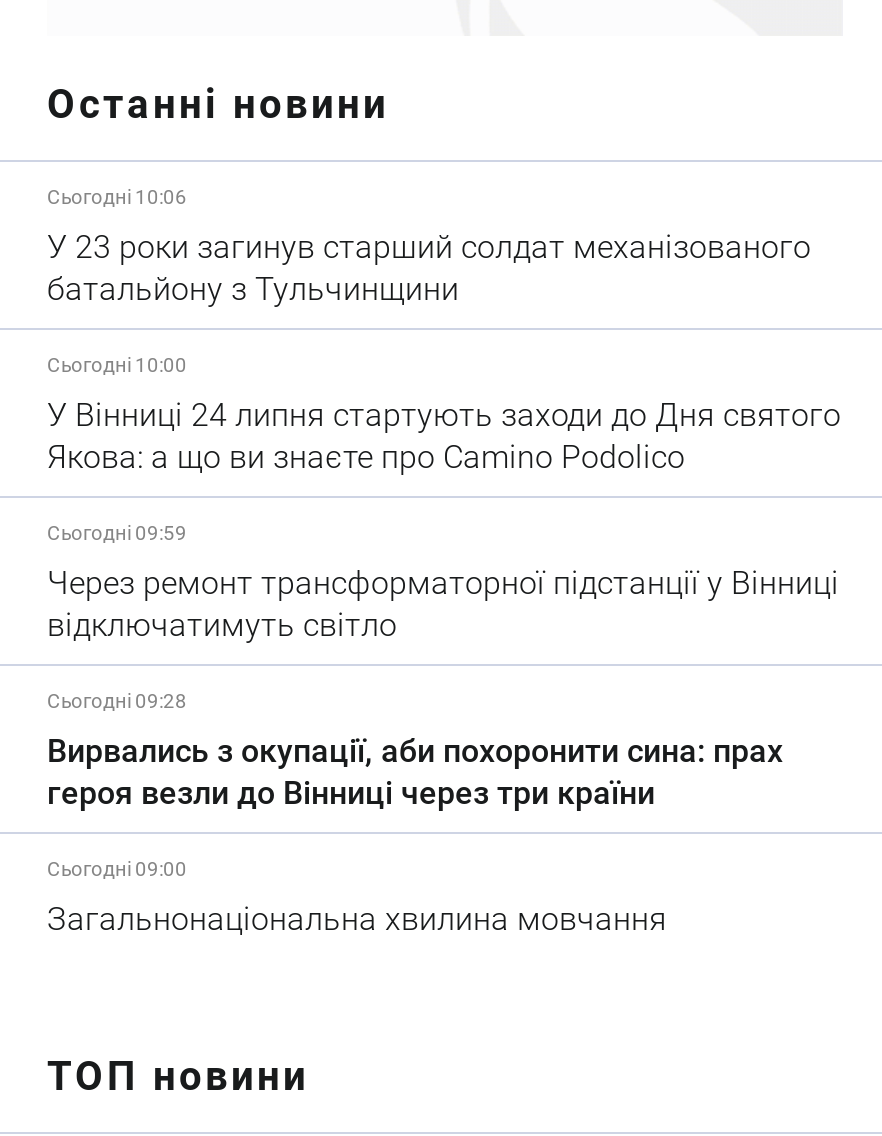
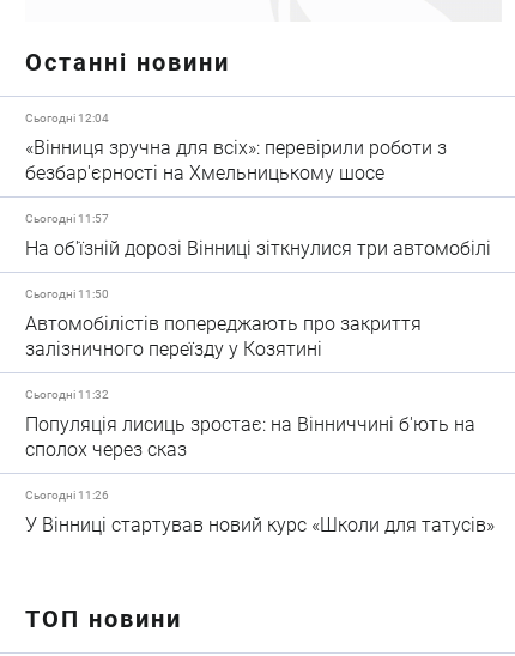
- Сьогодні 10:06
- У 23 роки загинув старший солдат механізованого
- батальйону з Тульчинщини
+ Сьогодні 12:04
+ «Вінниця зручна для всіх»: перевірили роботи з
+ безбар'єрності на Хмельницькому шосе

- Сьогодні 10:00
- У Вінниці 24 липня стартують заходи до Дня святого
- Якова: а що ви знаєте про Camino Podolico
+ Сьогодні 11:57
+ На об'їзній дорозі Вінниці зіткнулися три автомобілі

- Сьогодні 09:59
- Через ремонт трансформаторної підстанції у Вінниці
- відключатимуть світло
+ Сьогодні 11:50
+ Автомобілістів попереджають про закриття
+ залізничного переїзду у Козятині

- Сьогодні 09:28
- Вирвались з окупації, аби похоронити сина: прах
- героя везли до Вінниці через три країни
+ Сьогодні 11:32
+ Популяція лисиць зростає: на Вінниччині б'ють на
+ сполох через сказ

- Сьогодні 09:00
- Загальнонаціональна хвилина мовчання
+ Сьогодні 11:26
+ У Вінниці стартував новий курс «Школи для татусів»
